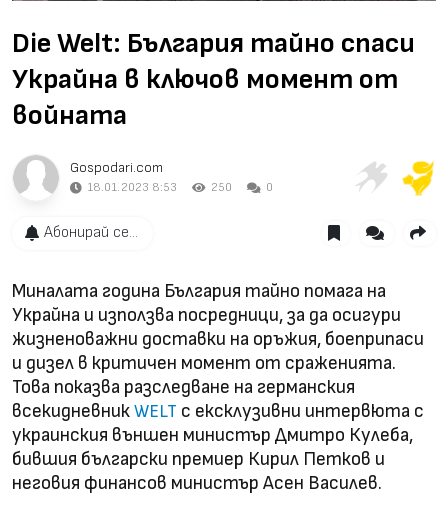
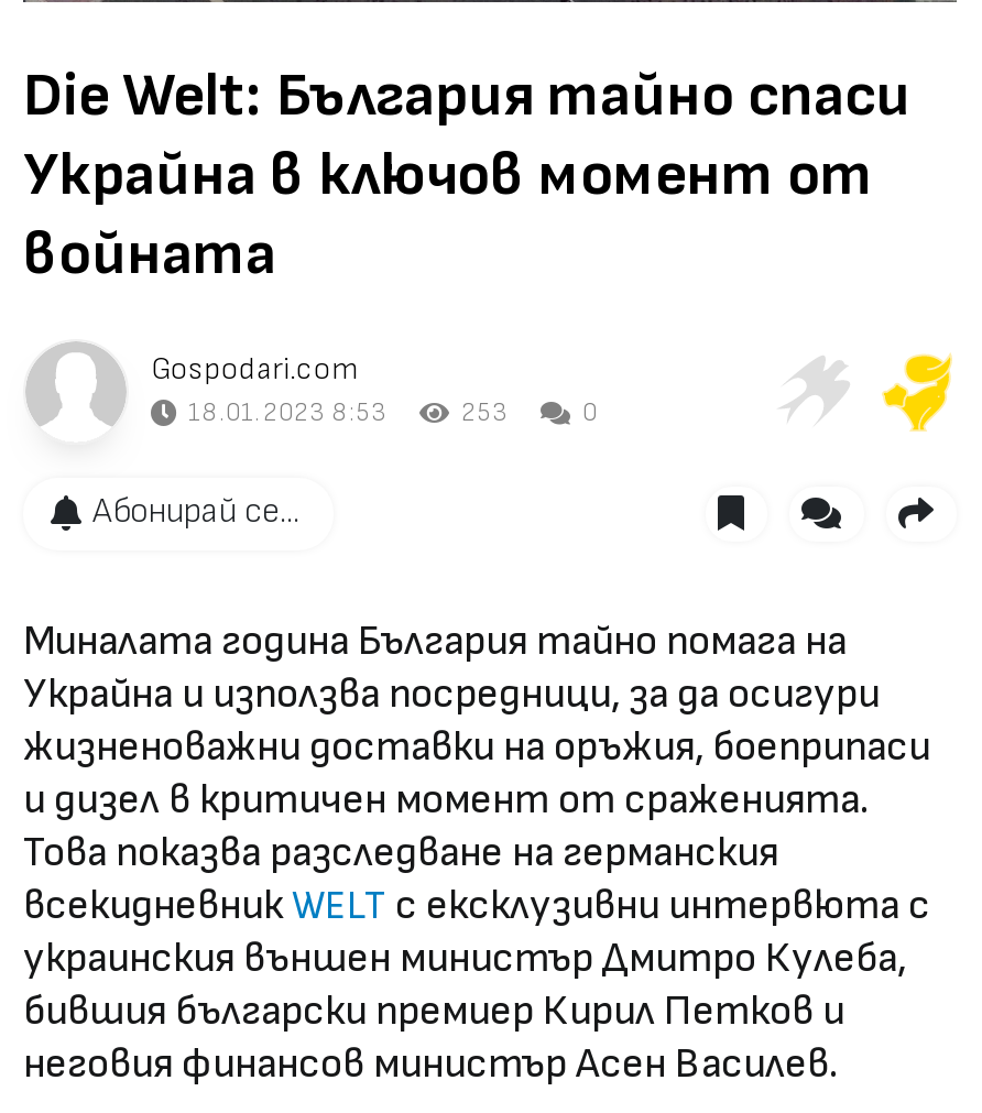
- 250
+ 253
